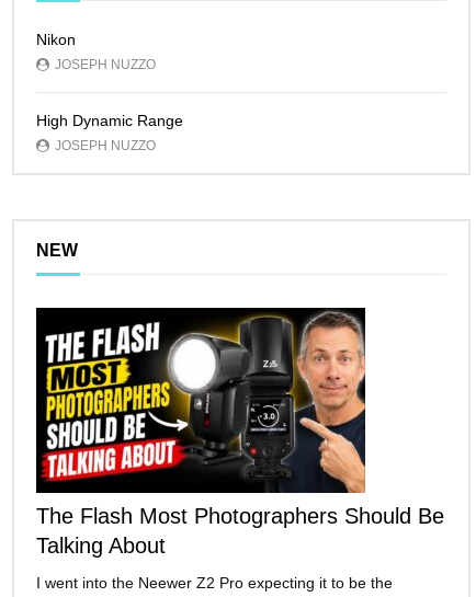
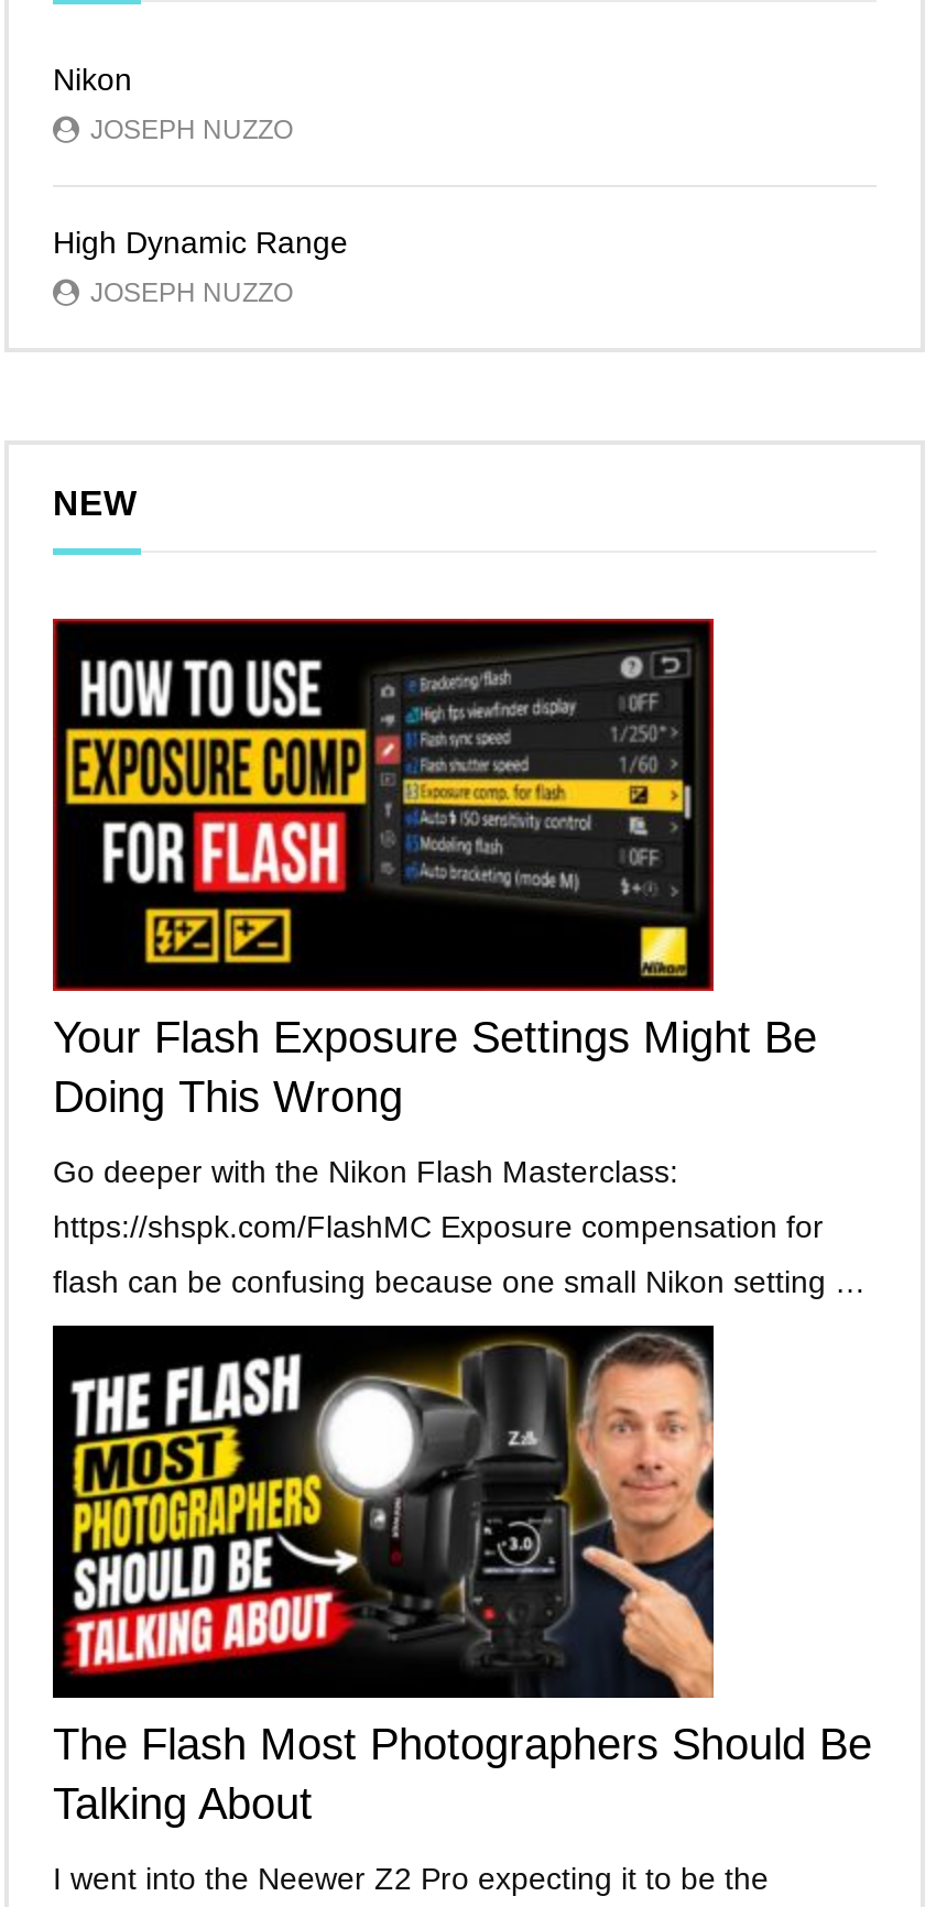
+ [image]
+ Your Flash Exposure Settings Might Be
+ Doing This Wrong
+ Go deeper with the Nikon Flash Masterclass:
+ https://shspk.com/FlashMC Exposure compensation for
+ flash can be confusing because one small Nikon setting …
